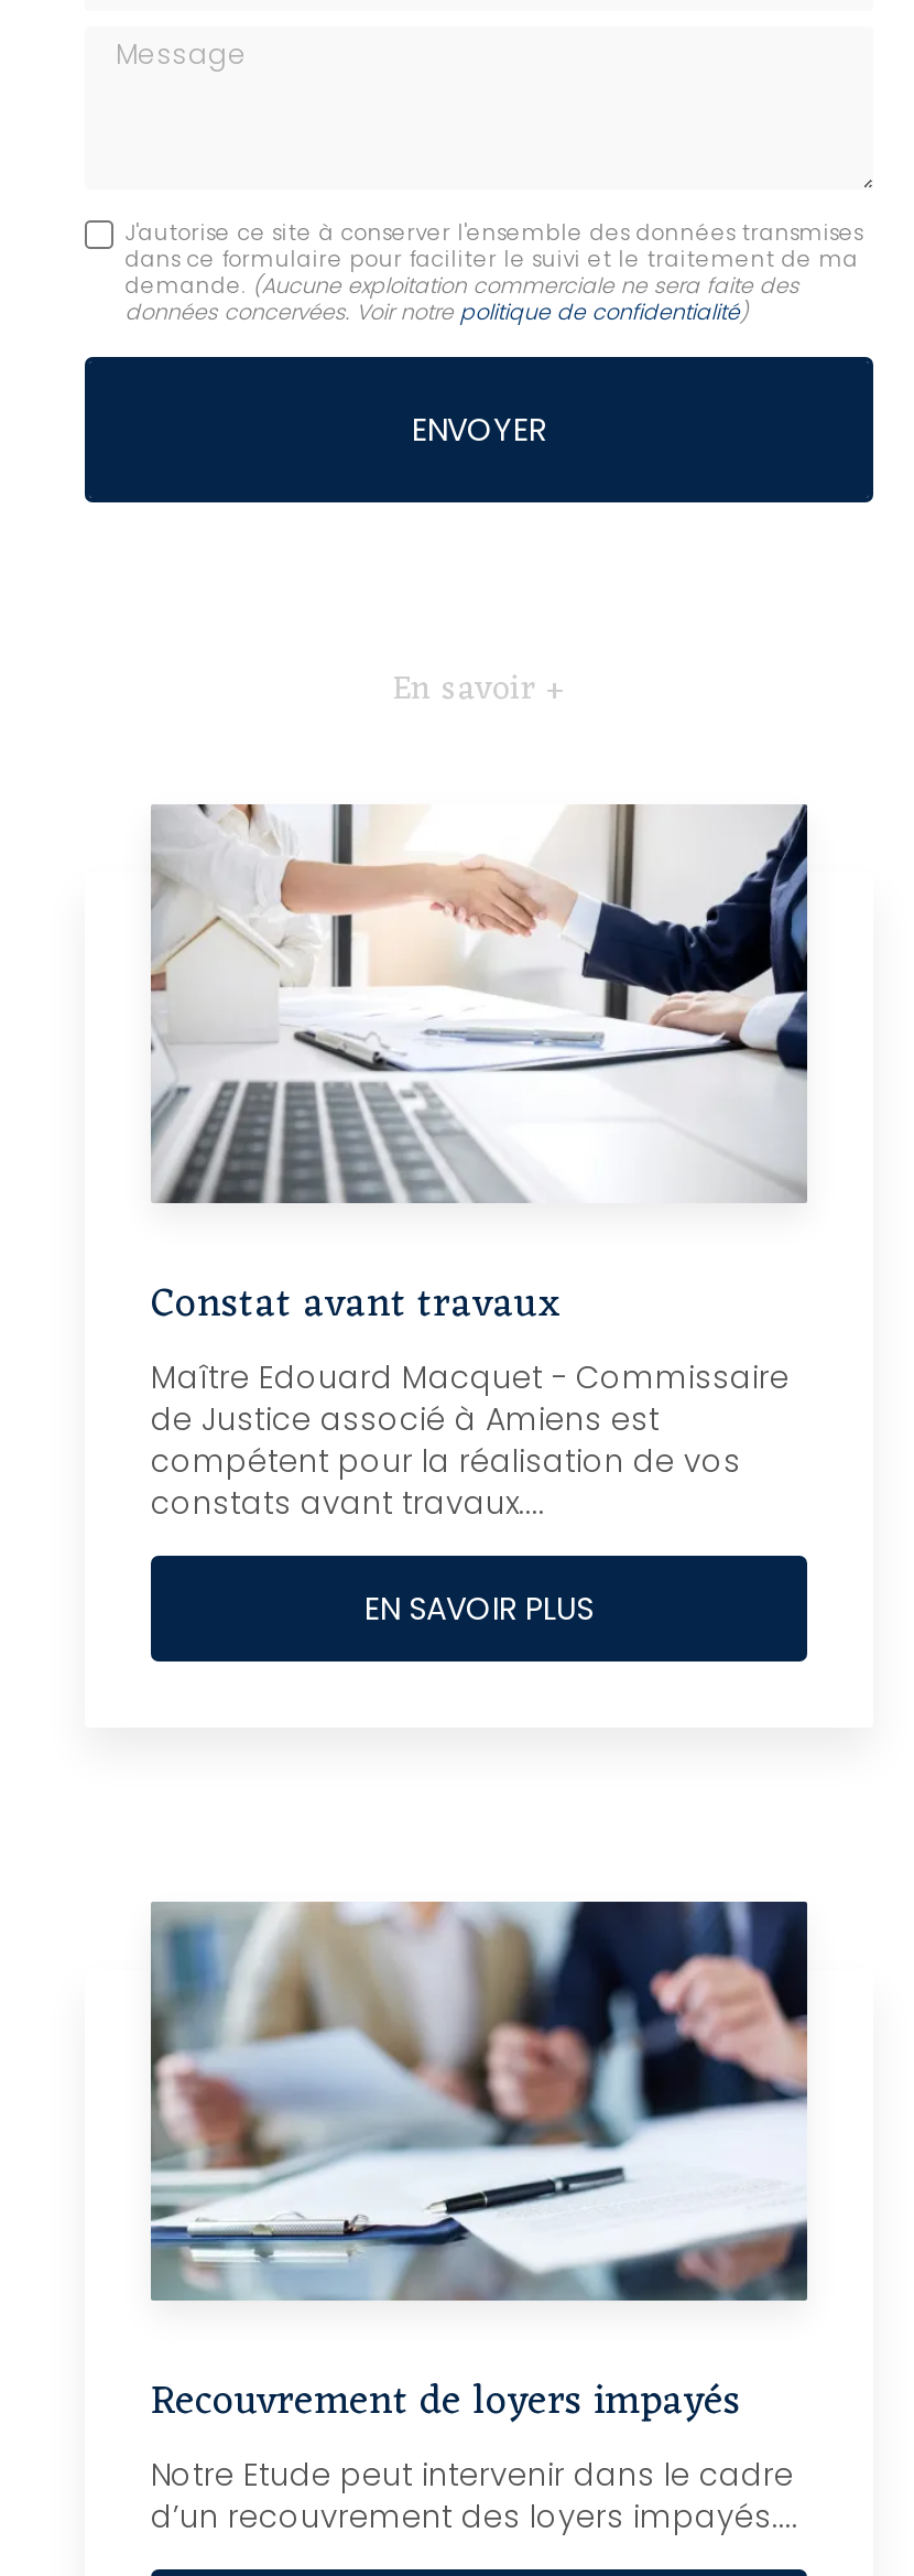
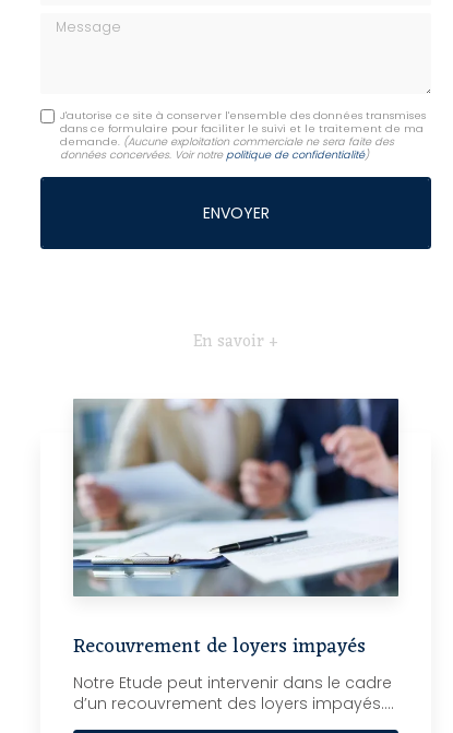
- [image]
- Constat avant travaux
- Maître Edouard Macquet - Commissaire
- de Justice associé à Amiens est
- compétent pour la réalisation de vos
- constats avant travaux....
- EN SAVOIR PLUS
